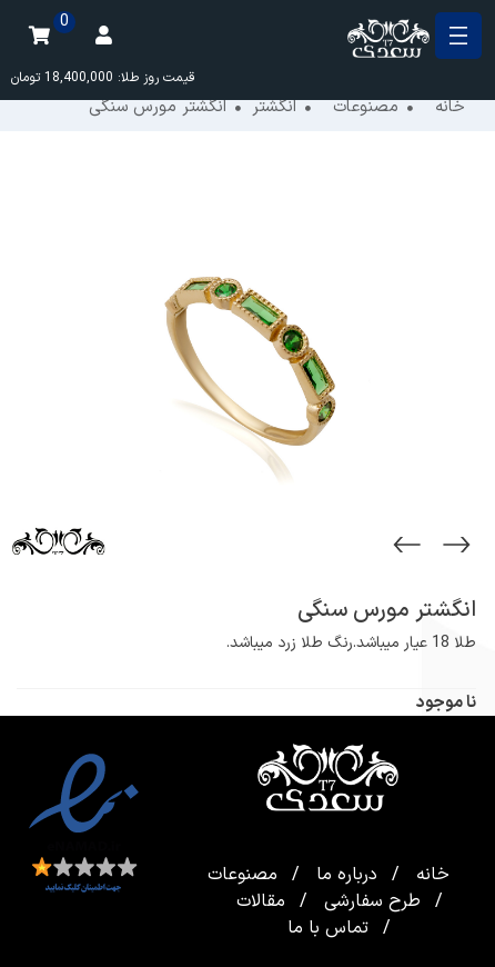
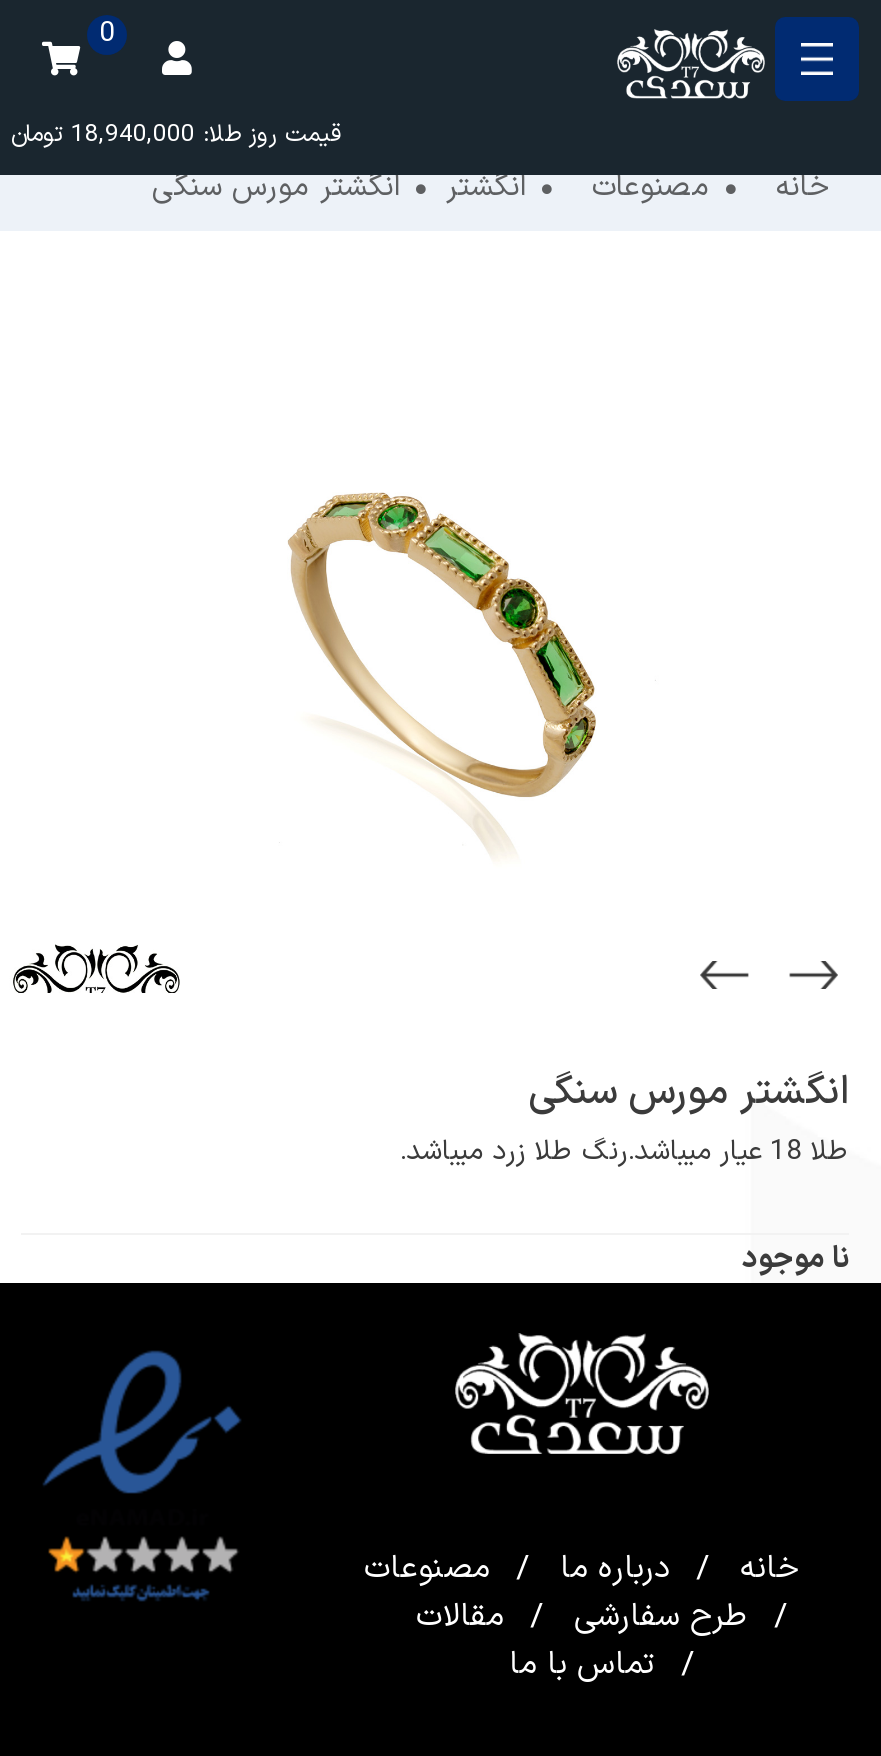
- قیمت روز طلا: 18,400,000 تومان
+ قیمت روز طلا: 18,940,000 تومان
